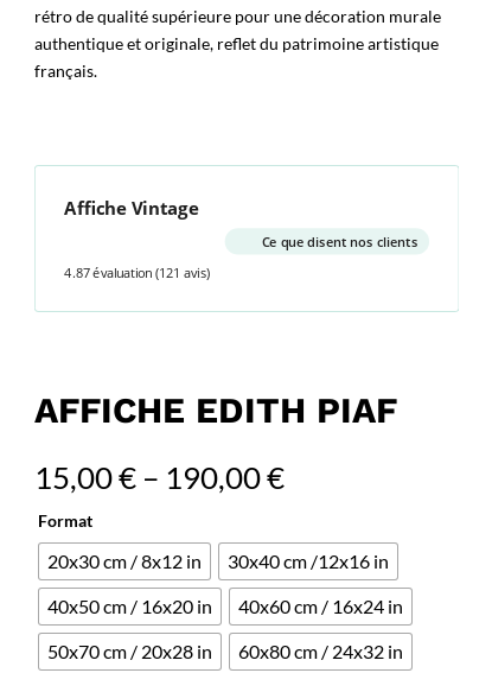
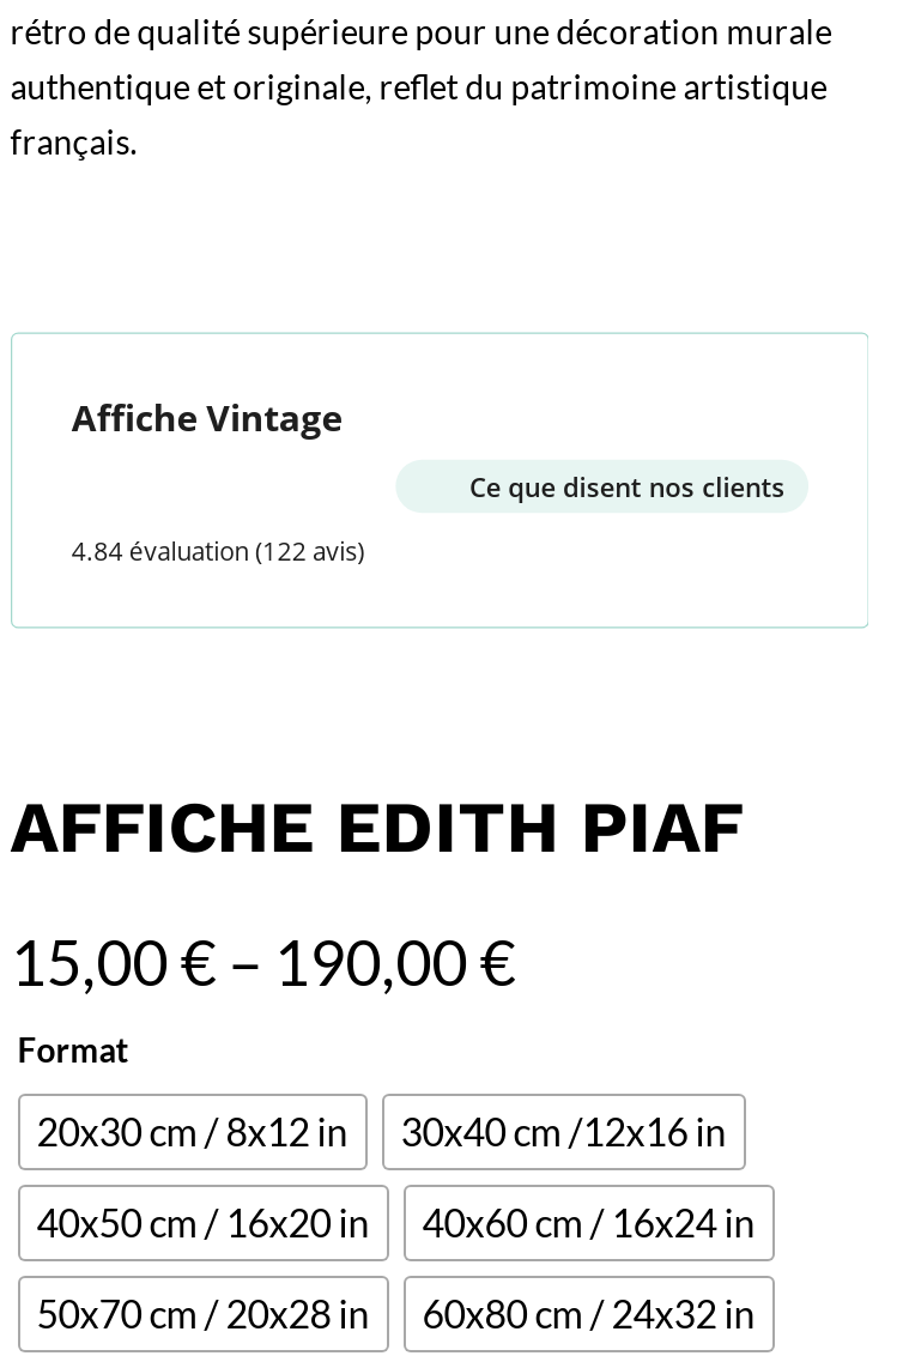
- 4.87 évaluation (121 avis)
+ 4.84 évaluation (122 avis)
